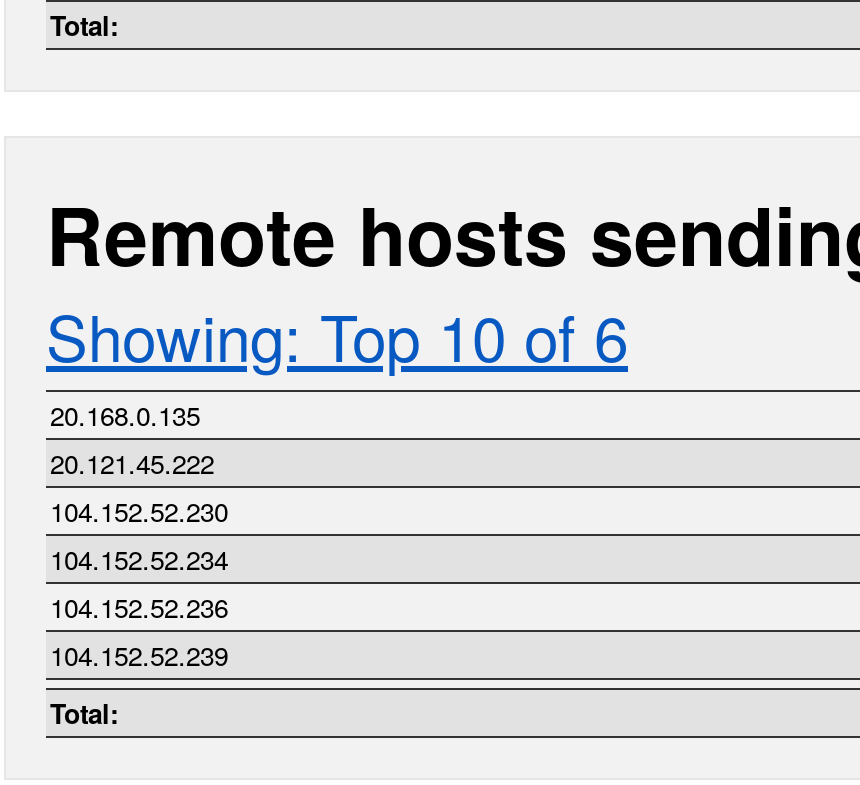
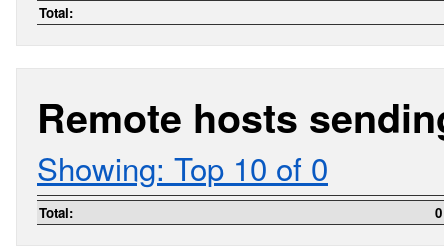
- Showing: Top 10 of 6
- 20.168.0.135
- 20.121.45.222
- 104.152.52.230
- 104.152.52.234
- 104.152.52.236
- 104.152.52.239
+ Showing: Top 10 of 0

+ 0
